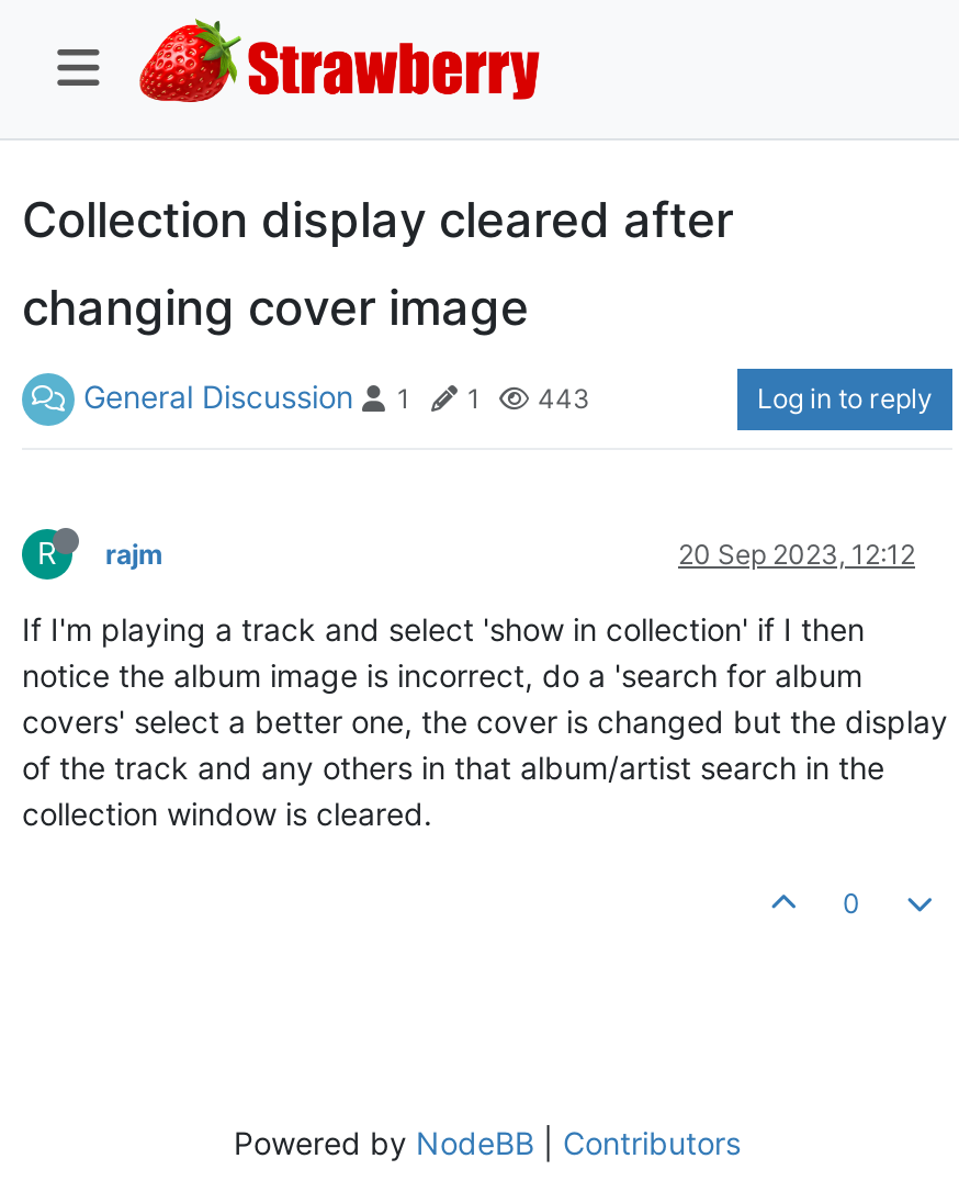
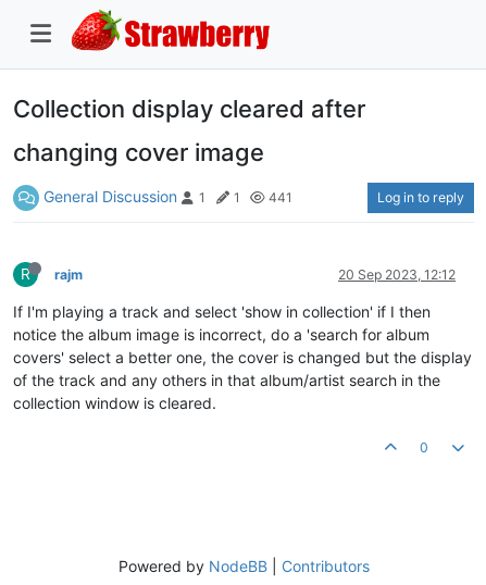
- General Discussion 1 1 443
+ General Discussion 1 1 441
